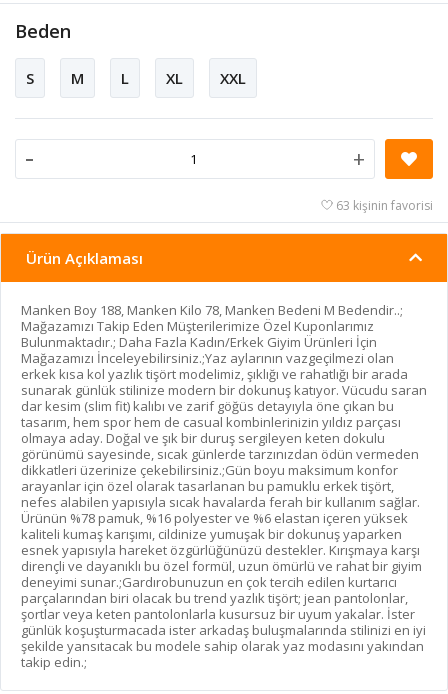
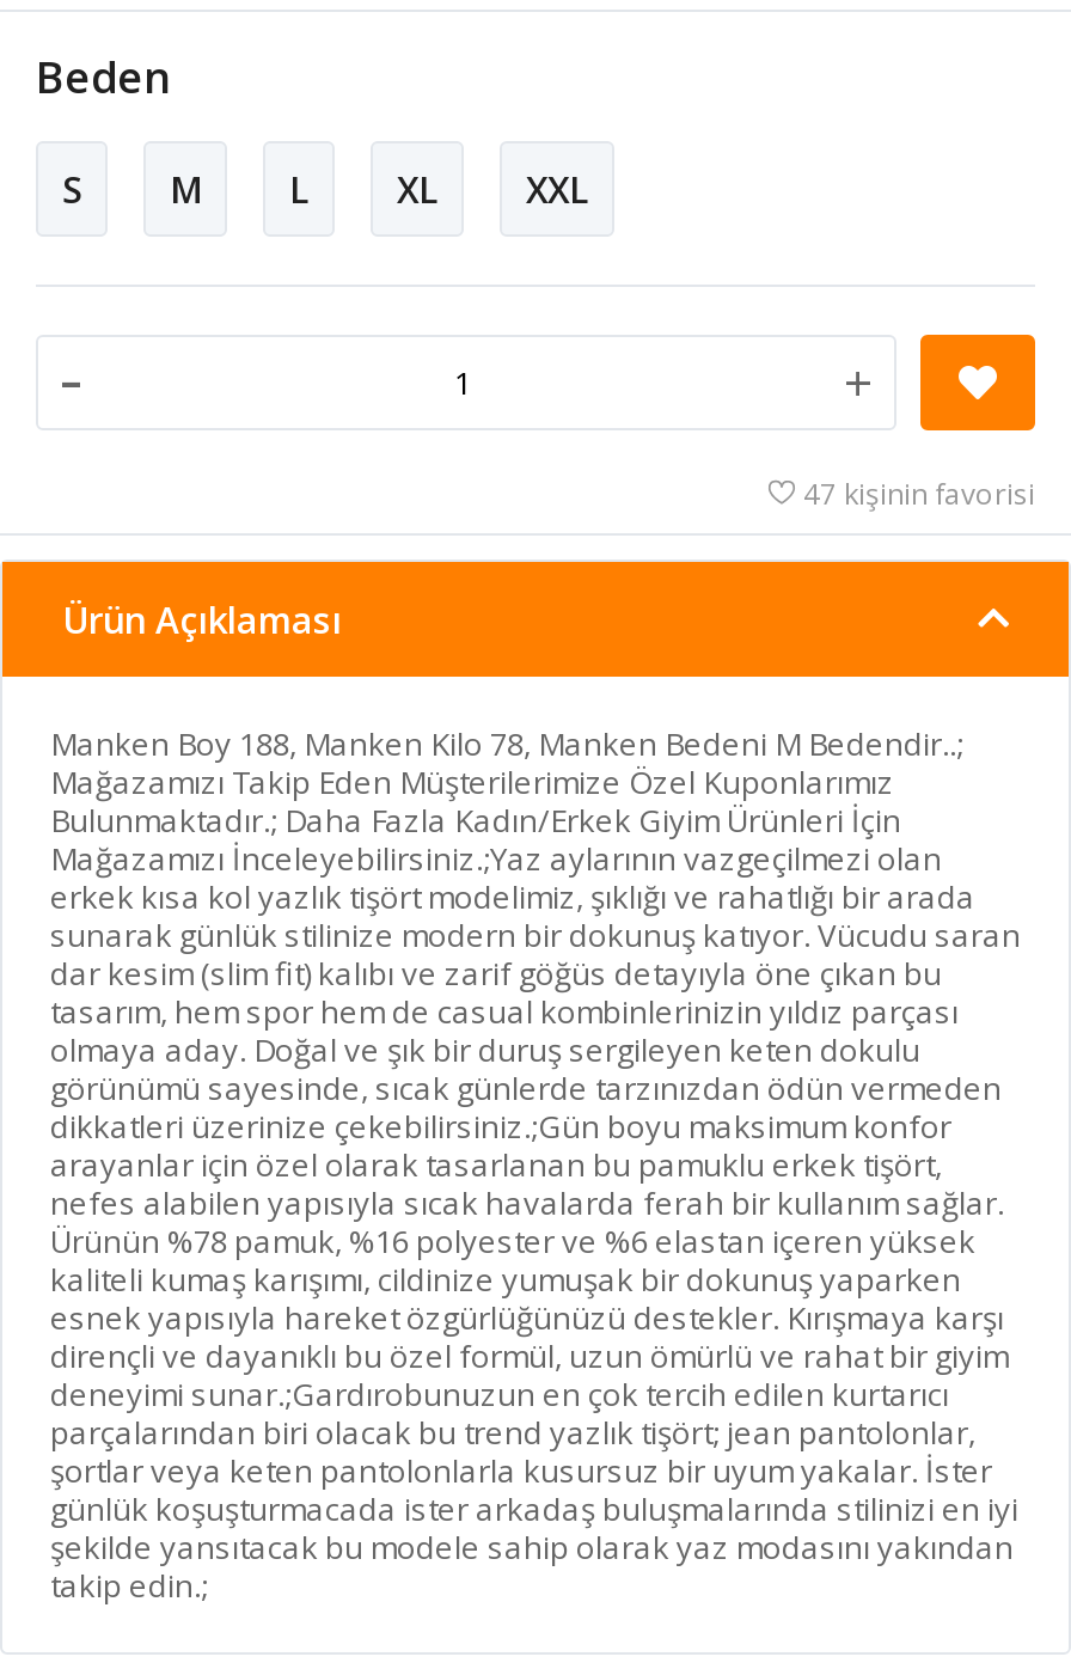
- 63 kişinin favorisi
+ 47 kişinin favorisi
